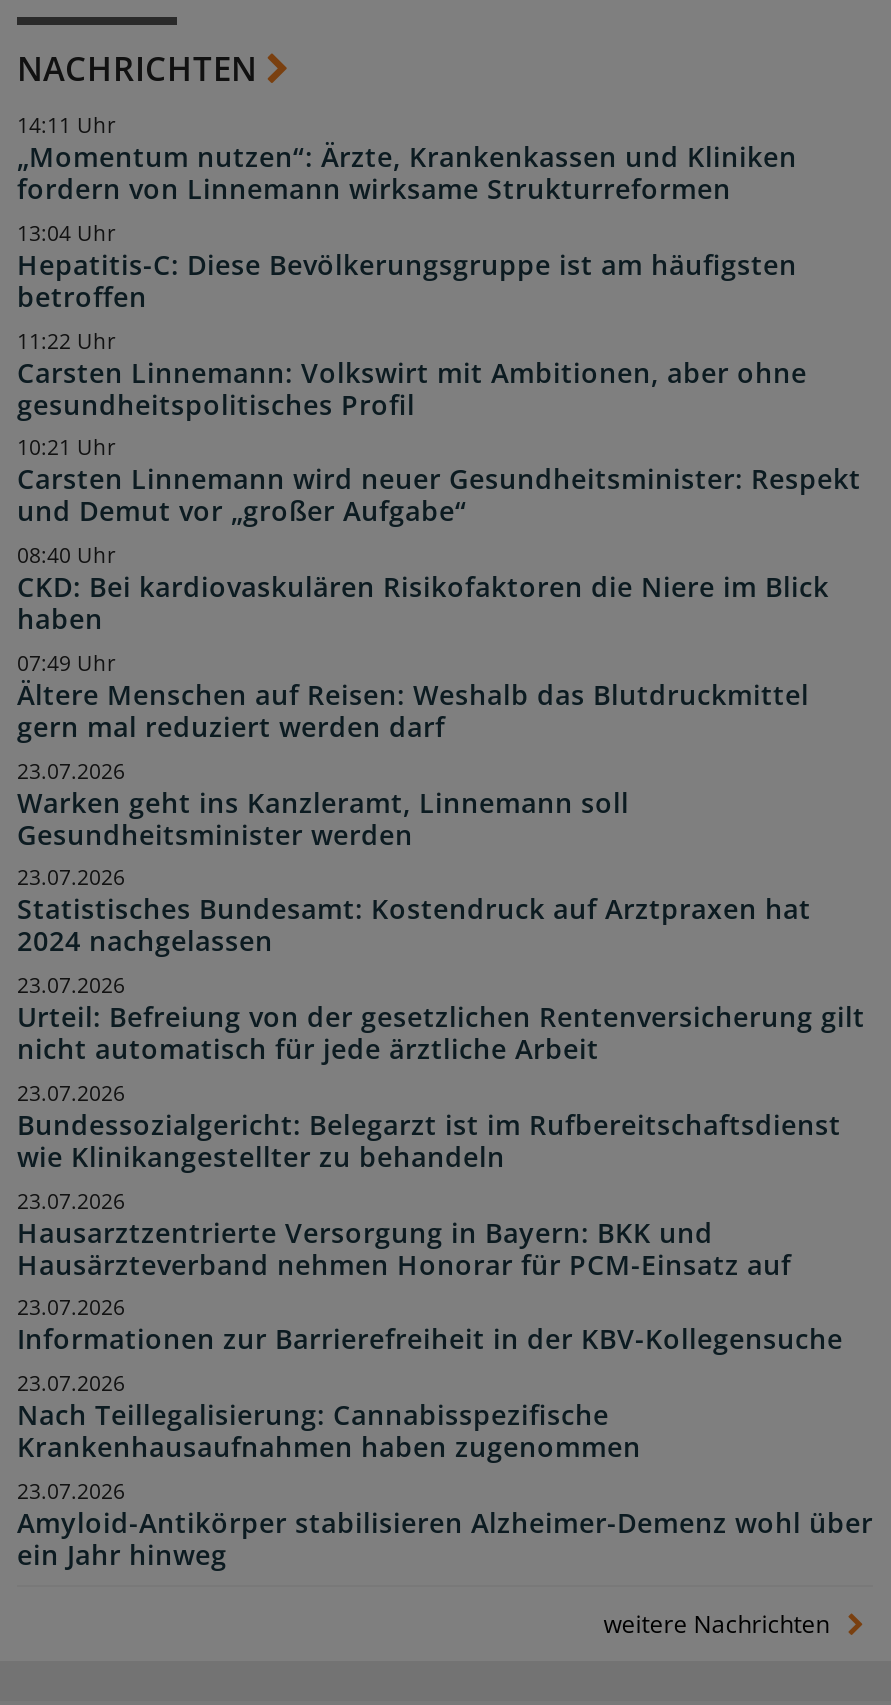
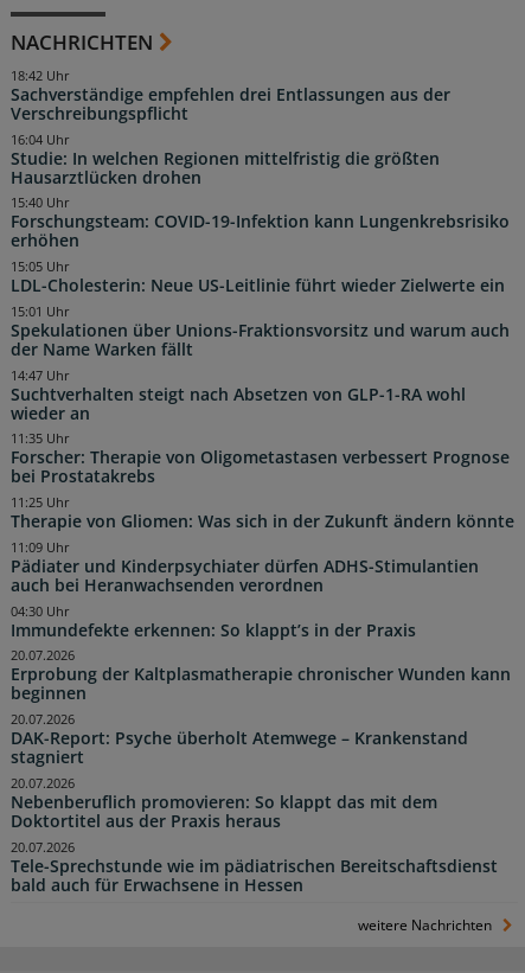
- 14:11 Uhr
+ 18:42 Uhr

- „Momentum nutzen“: Ärzte, Krankenkassen und Kliniken
- fordern von Linnemann wirksame Strukturreformen
+ Sachverständige empfehlen drei Entlassungen aus der
+ Verschreibungspflicht

- 13:04 Uhr
+ 16:04 Uhr

- Hepatitis-C: Diese Bevölkerungsgruppe ist am häufigsten
- betroffen
+ Studie: In welchen Regionen mittelfristig die größten
+ Hausarztlücken drohen

- 11:22 Uhr
+ 15:40 Uhr

- Carsten Linnemann: Volkswirt mit Ambitionen, aber ohne
- gesundheitspolitisches Profil
+ Forschungsteam: COVID-19-Infektion kann Lungenkrebsrisiko
+ erhöhen

- 10:21 Uhr
+ 15:05 Uhr

- Carsten Linnemann wird neuer Gesundheitsminister: Respekt
- und Demut vor „großer Aufgabe“
+ LDL-Cholesterin: Neue US-Leitlinie führt wieder Zielwerte ein

- 08:40 Uhr
+ 15:01 Uhr

- CKD: Bei kardiovaskulären Risikofaktoren die Niere im Blick
- haben
+ Spekulationen über Unions-Fraktionsvorsitz und warum auch
+ der Name Warken fällt

- 07:49 Uhr
+ 14:47 Uhr

- Ältere Menschen auf Reisen: Weshalb das Blutdruckmittel
- gern mal reduziert werden darf
+ Suchtverhalten steigt nach Absetzen von GLP-1-RA wohl
+ wieder an

- 23.07.2026
+ 11:35 Uhr

- Warken geht ins Kanzleramt, Linnemann soll
- Gesundheitsminister werden
+ Forscher: Therapie von Oligometastasen verbessert Prognose
+ bei Prostatakrebs

- 23.07.2026
+ 11:25 Uhr

- Statistisches Bundesamt: Kostendruck auf Arztpraxen hat
- 2024 nachgelassen
+ Therapie von Gliomen: Was sich in der Zukunft ändern könnte

- 23.07.2026
+ 11:09 Uhr

- Urteil: Befreiung von der gesetzlichen Rentenversicherung gilt
- nicht automatisch für jede ärztliche Arbeit
+ Pädiater und Kinderpsychiater dürfen ADHS-Stimulantien
+ auch bei Heranwachsenden verordnen

- 23.07.2026
+ 04:30 Uhr

- Bundessozialgericht: Belegarzt ist im Rufbereitschaftsdienst
- wie Klinikangestellter zu behandeln
+ Immundefekte erkennen: So klappt’s in der Praxis

- 23.07.2026
+ 20.07.2026

- Hausarztzentrierte Versorgung in Bayern: BKK und
- Hausärzteverband nehmen Honorar für PCM-Einsatz auf
+ Erprobung der Kaltplasmatherapie chronischer Wunden kann
+ beginnen

- 23.07.2026
+ 20.07.2026

- Informationen zur Barrierefreiheit in der KBV-Kollegensuche
+ DAK-Report: Psyche überholt Atemwege – Krankenstand
+ stagniert

- 23.07.2026
+ 20.07.2026

- Nach Teillegalisierung: Cannabisspezifische
- Krankenhausaufnahmen haben zugenommen
+ Nebenberuflich promovieren: So klappt das mit dem
+ Doktortitel aus der Praxis heraus

- 23.07.2026
+ 20.07.2026

- Amyloid-Antikörper stabilisieren Alzheimer-Demenz wohl über
- ein Jahr hinweg
+ Tele-Sprechstunde wie im pädiatrischen Bereitschaftsdienst
+ bald auch für Erwachsene in Hessen
